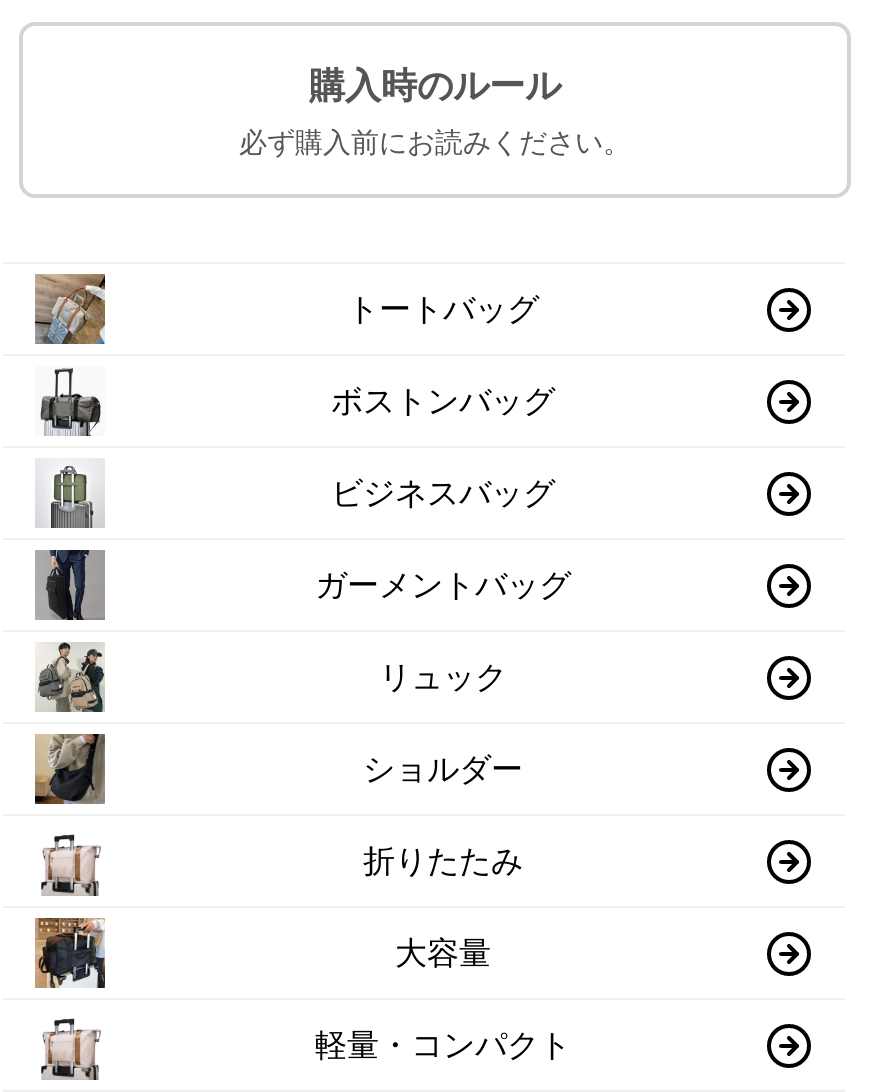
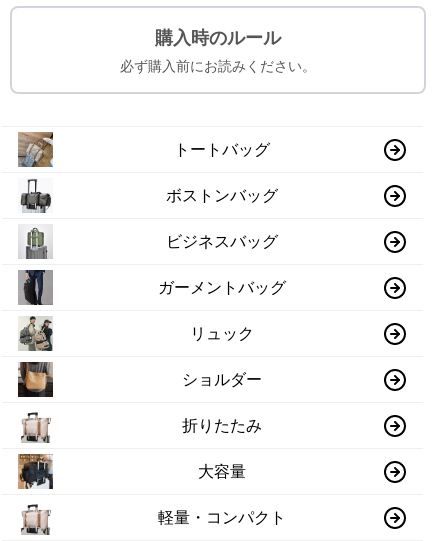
- [image]
+ [image]
